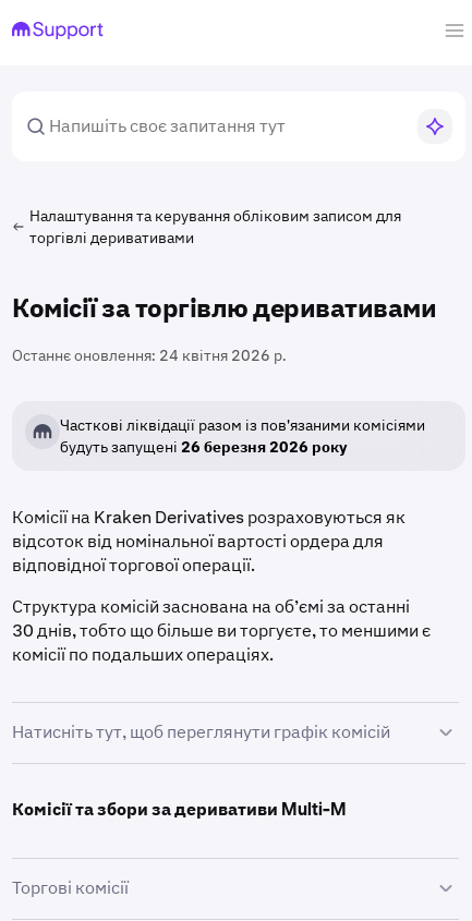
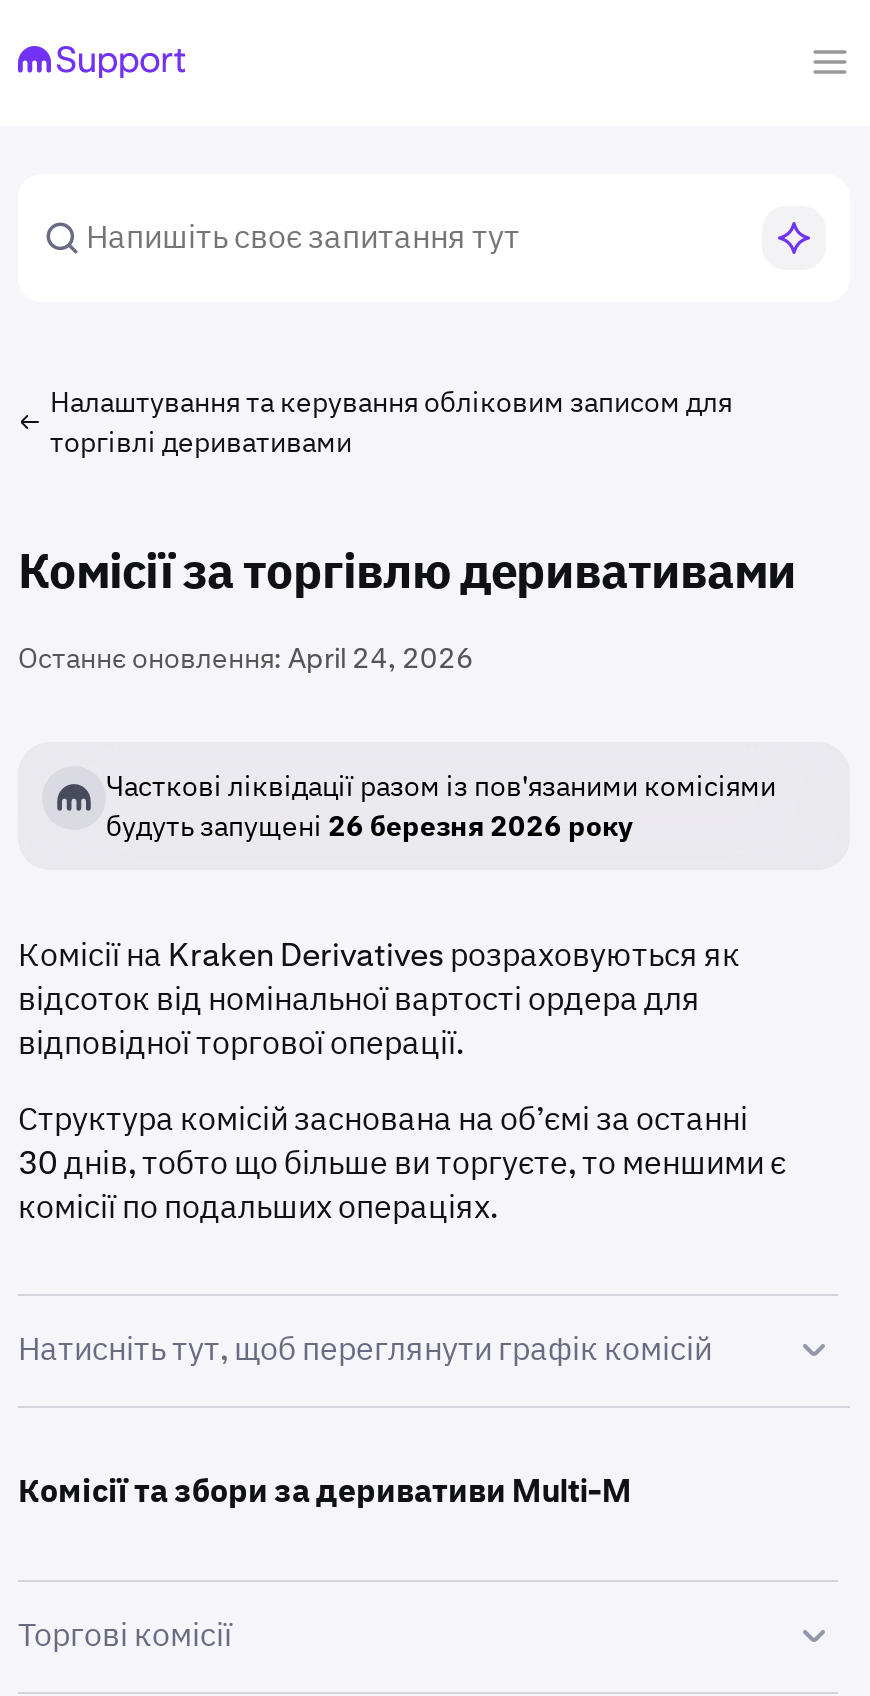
- Останнє оновлення: 24 квітня 2026 р.
+ Останнє оновлення: April 24, 2026
